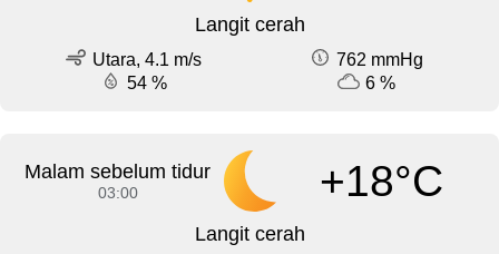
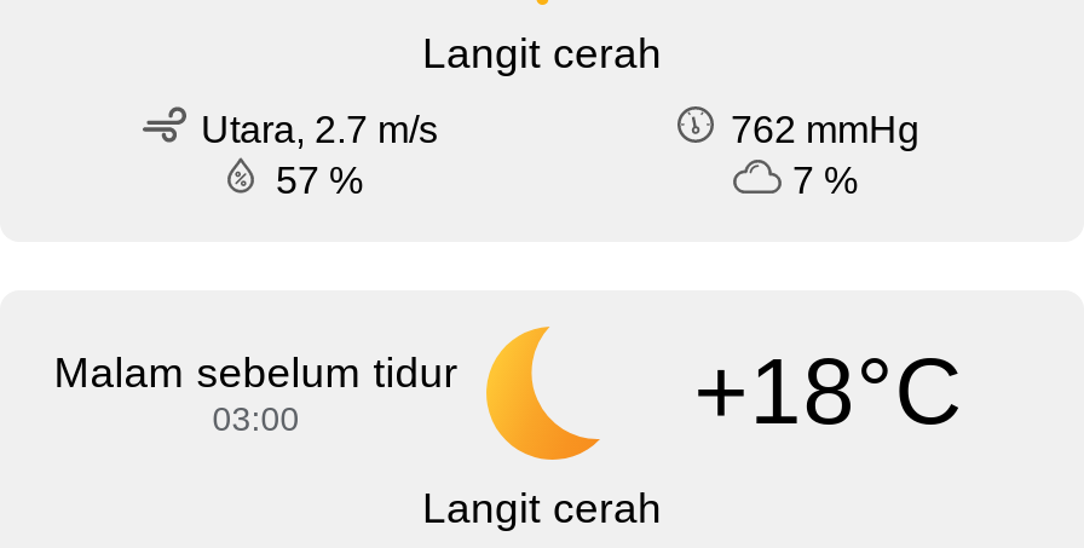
- Utara, 4.1 m/s
+ Utara, 2.7 m/s

- 54 %
+ 57 %

- 6 %
+ 7 %
